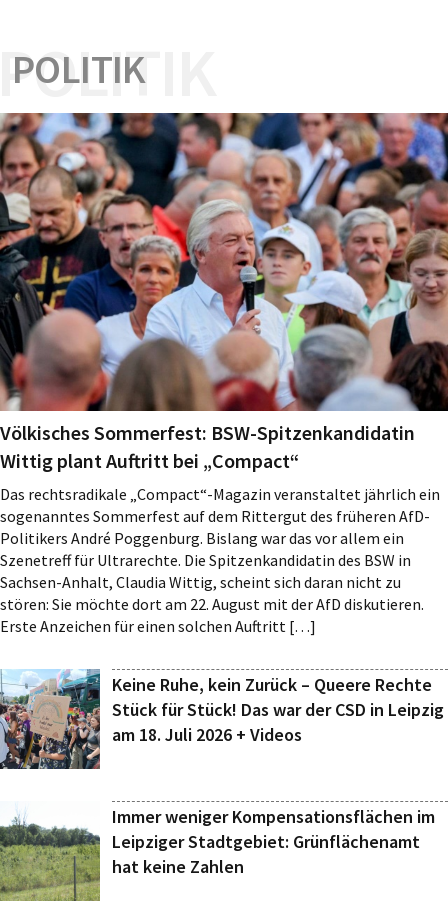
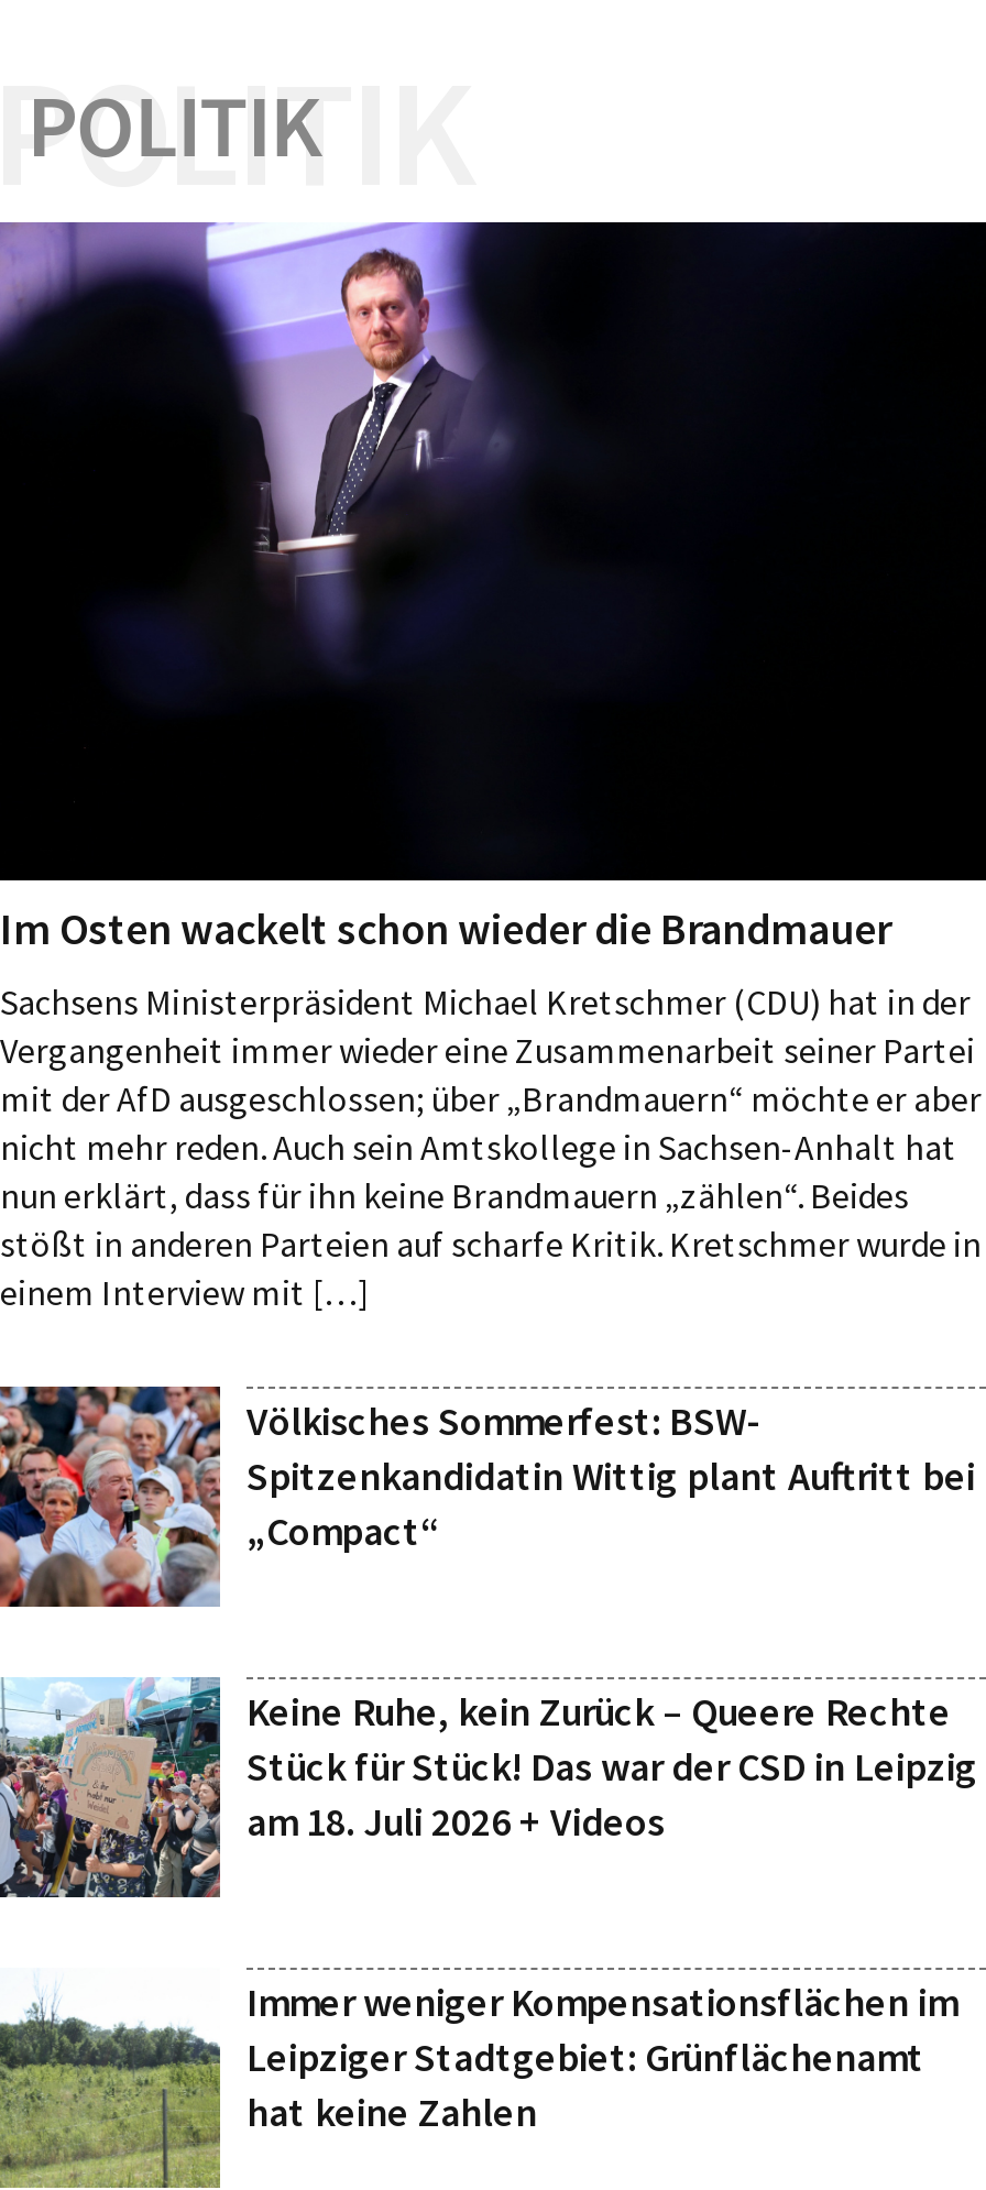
- [image]
+ [image]

- Völkisches Sommerfest: BSW-Spitzenkandidatin
- Wittig plant Auftritt bei „Compact“
- Das rechtsradikale „Compact“-Magazin veranstaltet jährlich ein
- sogenanntes Sommerfest auf dem Rittergut des früheren AfD-
- Politikers André Poggenburg. Bislang war das vor allem ein
- Szenetreff für Ultrarechte. Die Spitzenkandidatin des BSW in
- Sachsen-Anhalt, Claudia Wittig, scheint sich daran nicht zu
- stören: Sie möchte dort am 22. August mit der AfD diskutieren.
- Erste Anzeichen für einen solchen Auftritt […]
+ Im Osten wackelt schon wieder die Brandmauer
+ Sachsens Ministerpräsident Michael Kretschmer (CDU) hat in der
+ Vergangenheit immer wieder eine Zusammenarbeit seiner Partei
+ mit der AfD ausgeschlossen; über „Brandmauern“ möchte er aber
+ nicht mehr reden. Auch sein Amtskollege in Sachsen-Anhalt hat
+ nun erklärt, dass für ihn keine Brandmauern „zählen“. Beides
+ stößt in anderen Parteien auf scharfe Kritik. Kretschmer wurde in
+ einem Interview mit […]
+ Völkisches Sommerfest: BSW-
+ Spitzenkandidatin Wittig plant Auftritt bei
+ „Compact“
